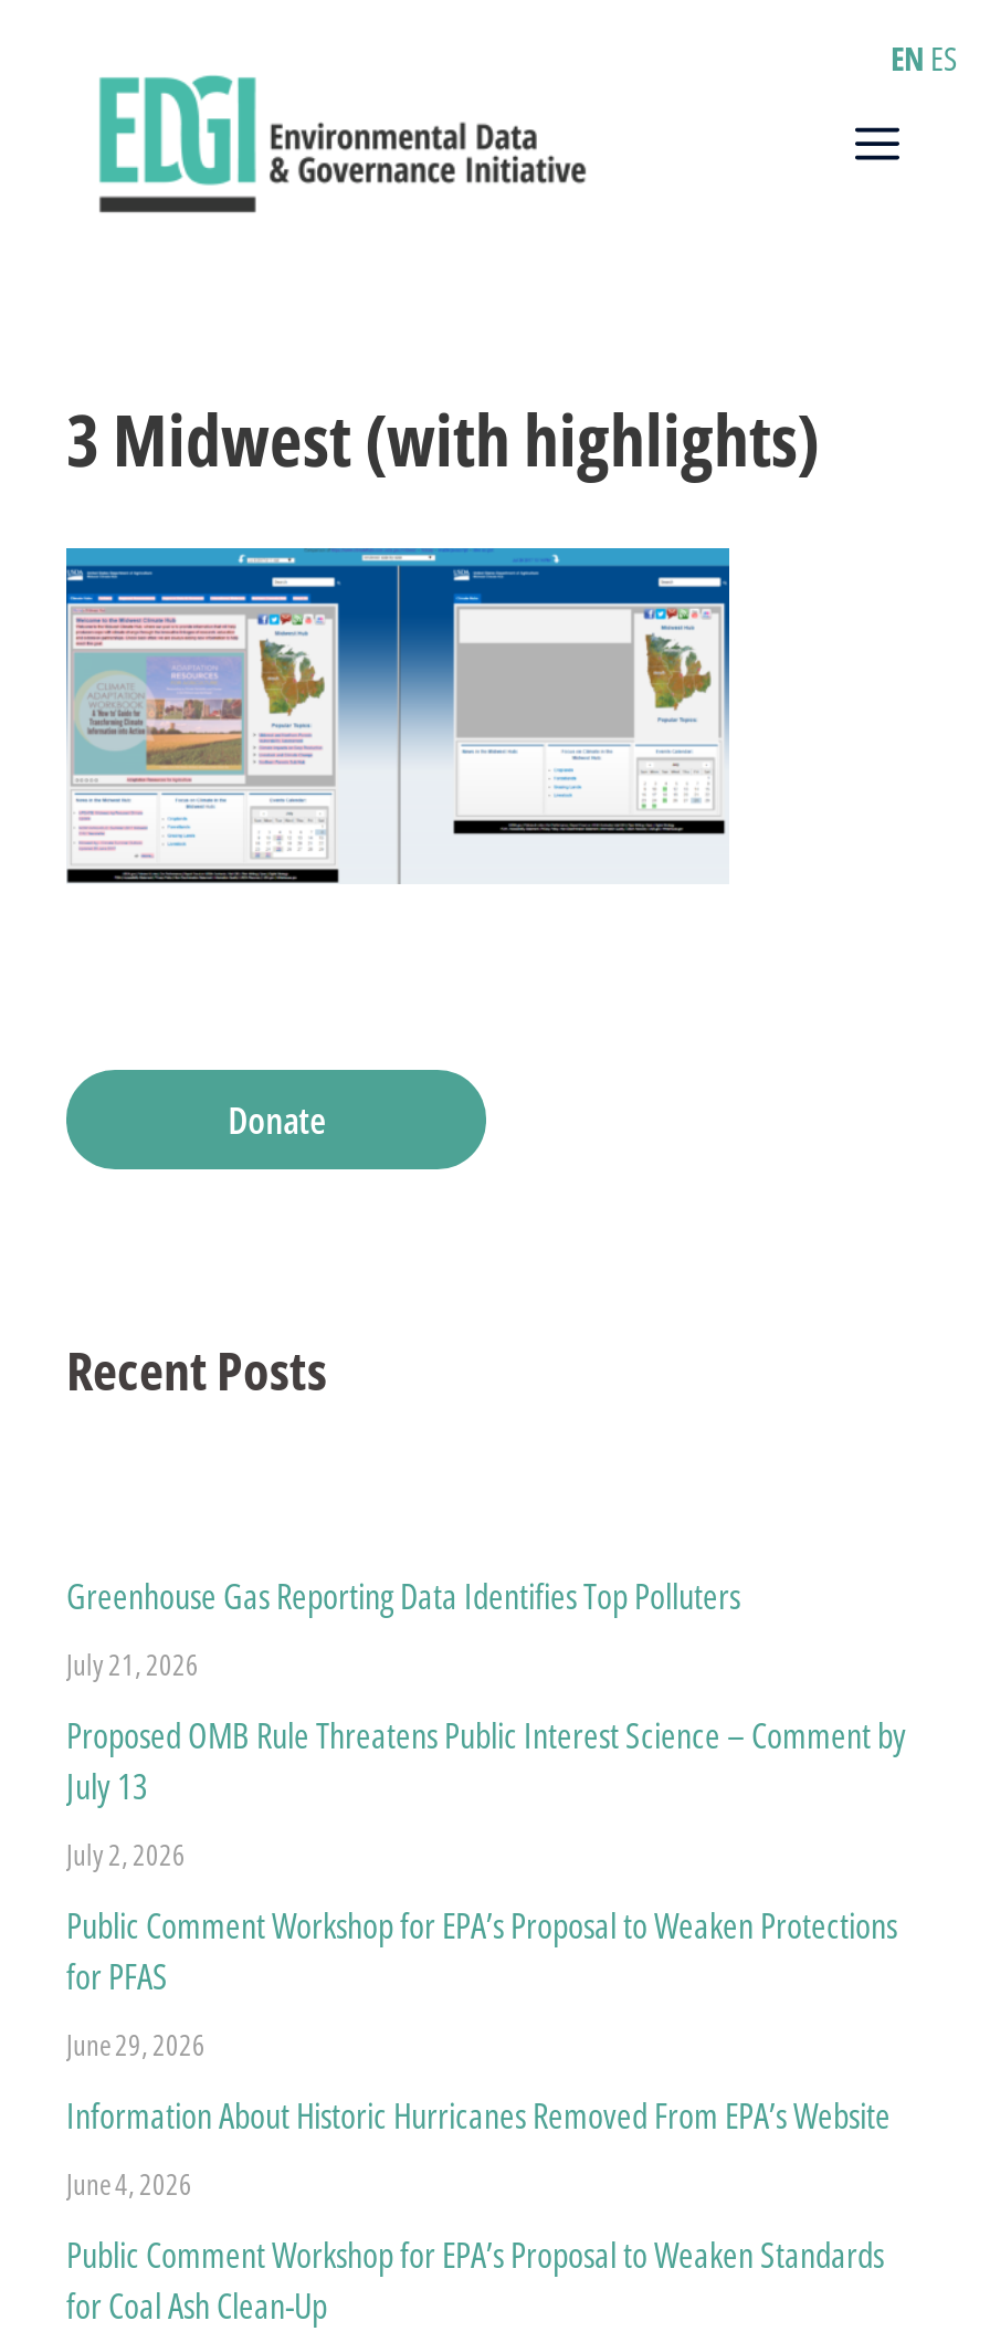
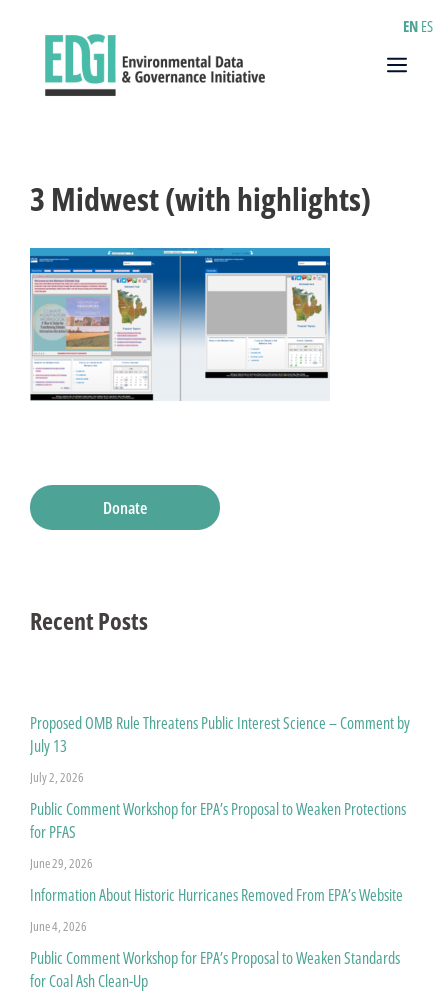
- Greenhouse Gas Reporting Data Identifies Top Polluters
- July 21, 2026
